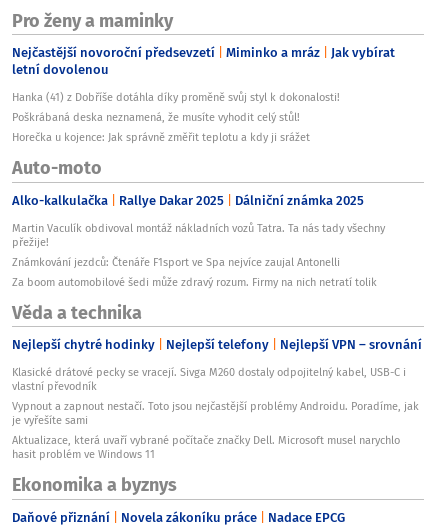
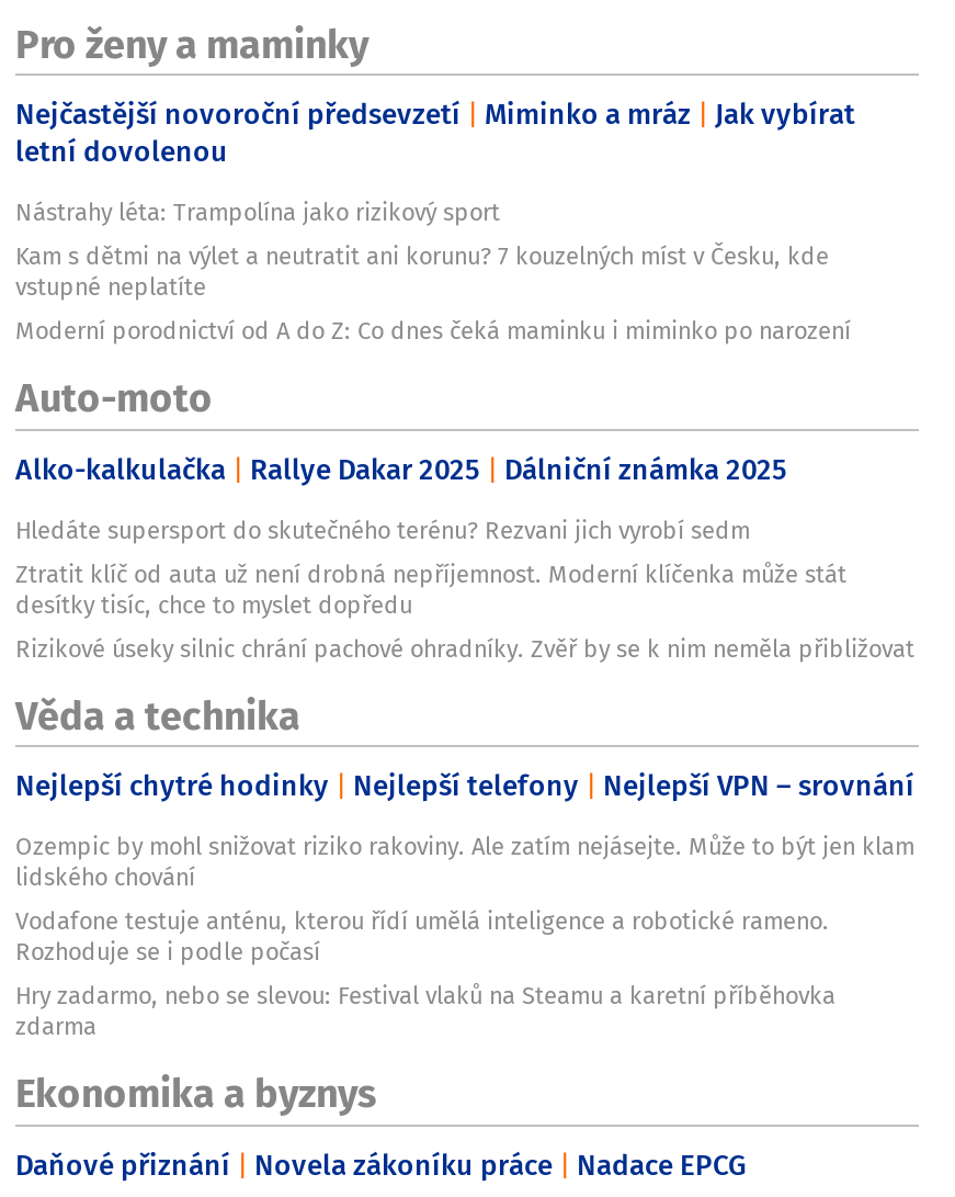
- Hanka (41) z Dobříše dotáhla díky proměně svůj styl k dokonalosti!
- Poškrábaná deska neznamená, že musíte vyhodit celý stůl!
- Horečka u kojence: Jak správně změřit teplotu a kdy ji srážet
+ Nástrahy léta: Trampolína jako rizikový sport
+ Kam s dětmi na výlet a neutratit ani korunu? 7 kouzelných míst v Česku, kde
+ vstupné neplatíte
+ Moderní porodnictví od A do Z: Co dnes čeká maminku i miminko po narození

- Martin Vaculík obdivoval montáž nákladních vozů Tatra. Ta nás tady všechny
- přežije!
- Známkování jezdců: Čtenáře F1sport ve Spa nejvíce zaujal Antonelli
- Za boom automobilové šedi může zdravý rozum. Firmy na nich netratí tolik
+ Hledáte supersport do skutečného terénu? Rezvani jich vyrobí sedm
+ Ztratit klíč od auta už není drobná nepříjemnost. Moderní klíčenka může stát
+ desítky tisíc, chce to myslet dopředu
+ Rizikové úseky silnic chrání pachové ohradníky. Zvěř by se k nim neměla přibližovat

- Klasické drátové pecky se vracejí. Sivga M260 dostaly odpojitelný kabel, USB-C i
- vlastní převodník
- Vypnout a zapnout nestačí. Toto jsou nejčastější problémy Androidu. Poradíme, jak
- je vyřešíte sami
- Aktualizace, která uvaří vybrané počítače značky Dell. Microsoft musel narychlo
- hasit problém ve Windows 11
+ Ozempic by mohl snižovat riziko rakoviny. Ale zatím nejásejte. Může to být jen klam
+ lidského chování
+ Vodafone testuje anténu, kterou řídí umělá inteligence a robotické rameno.
+ Rozhoduje se i podle počasí
+ Hry zadarmo, nebo se slevou: Festival vlaků na Steamu a karetní příběhovka
+ zdarma
